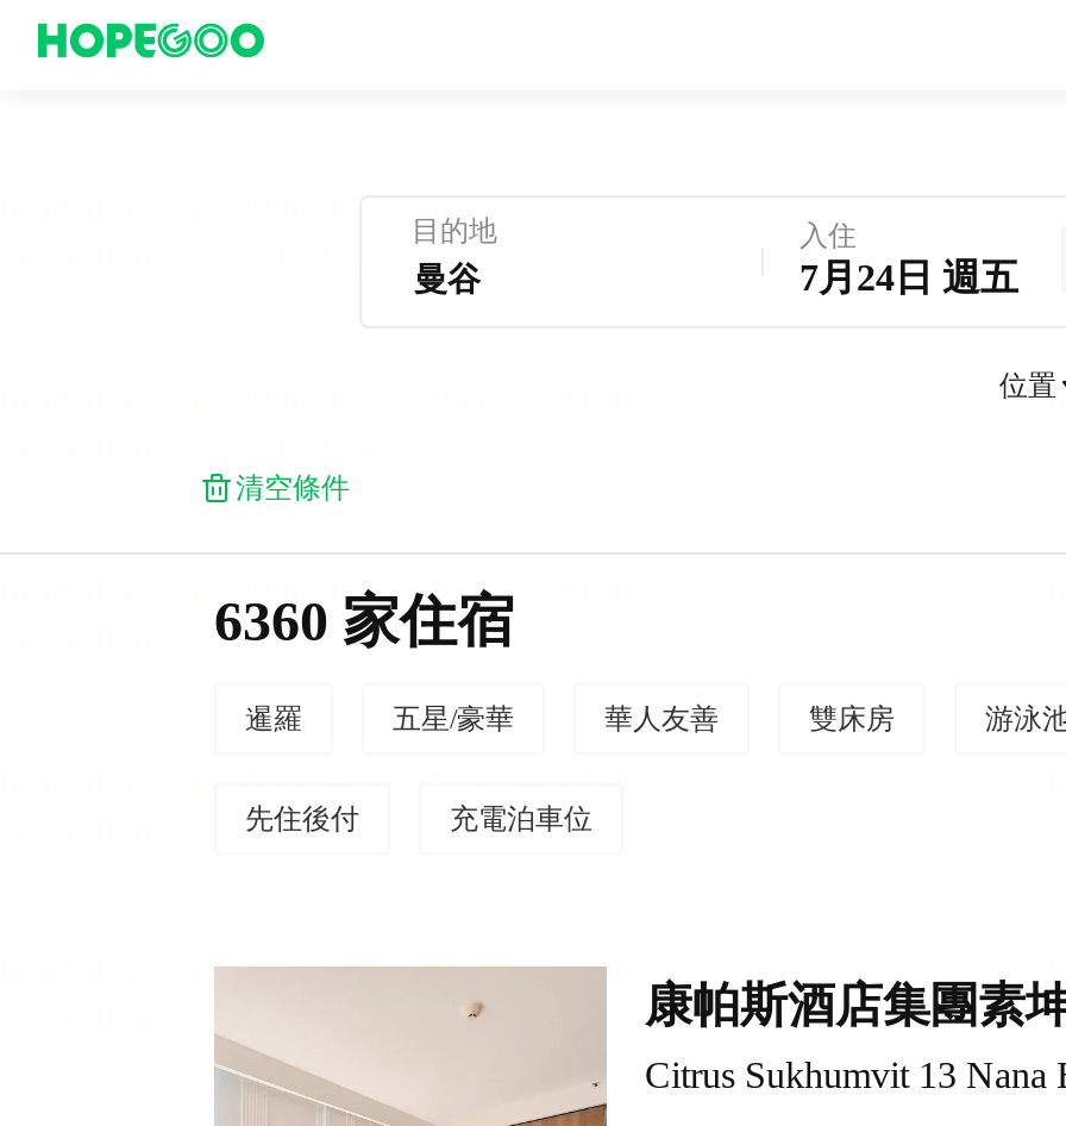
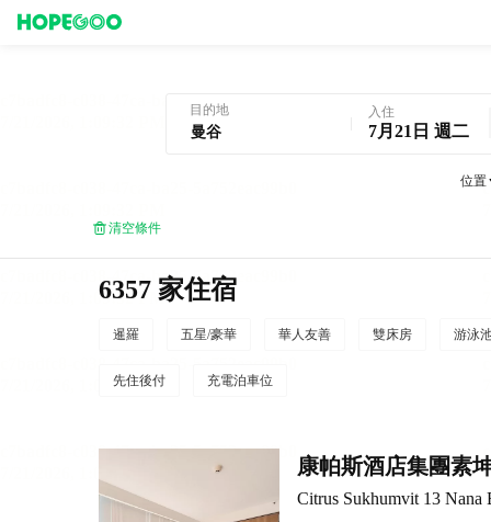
- 7月24日 週五
+ 7月21日 週二

- 6360 家住宿
+ 6357 家住宿
